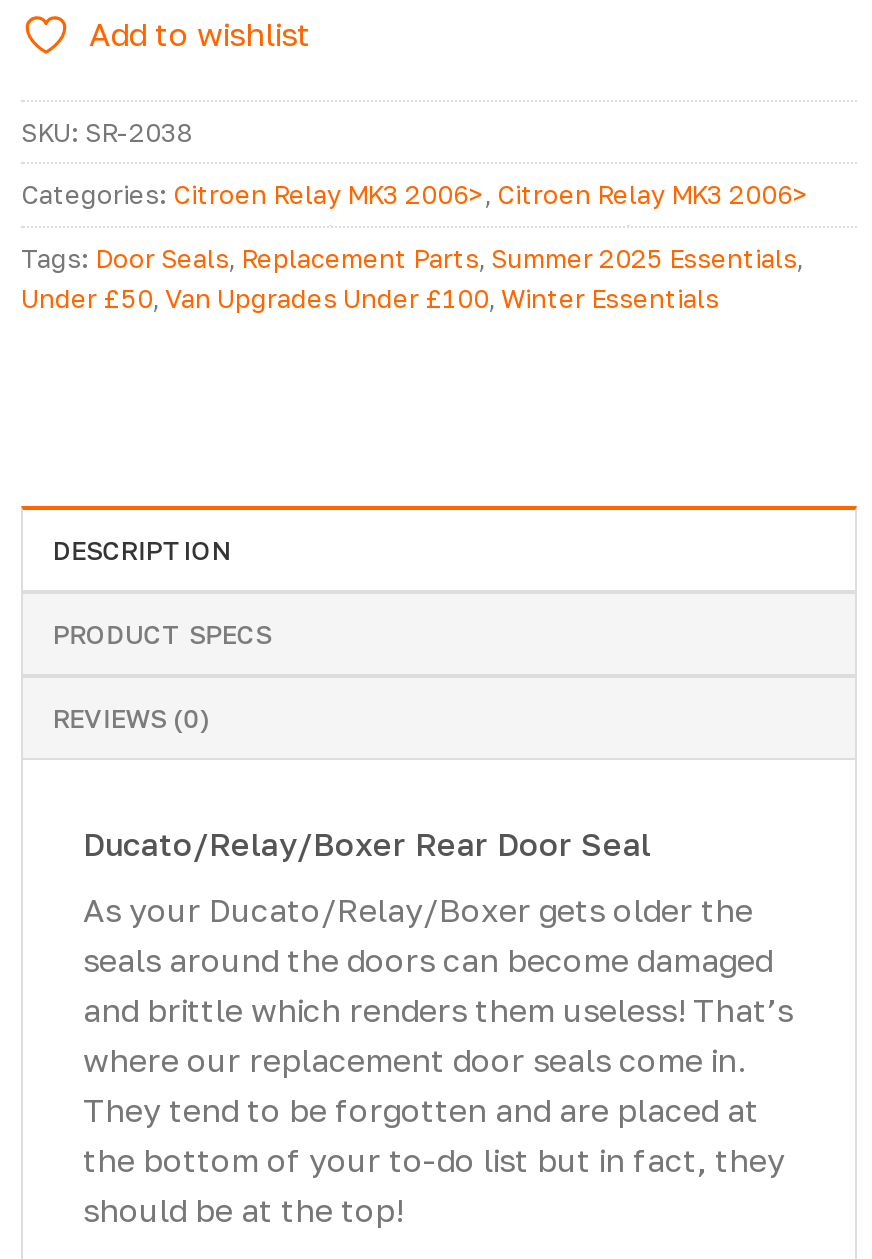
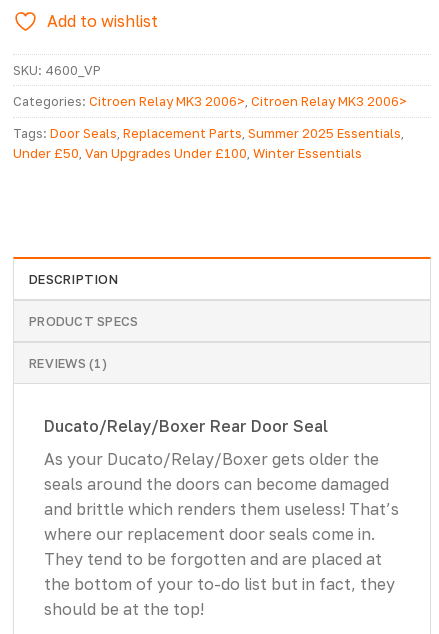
- SKU: SR-2038
+ SKU: 4600_VP

- REVIEWS (0)
+ REVIEWS (1)
